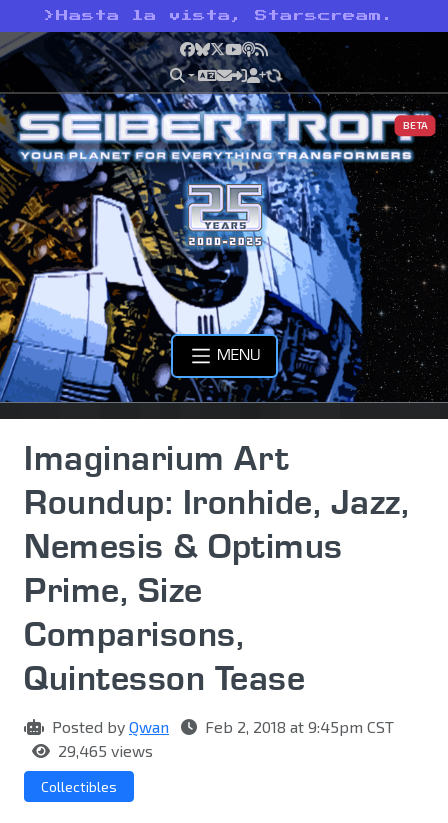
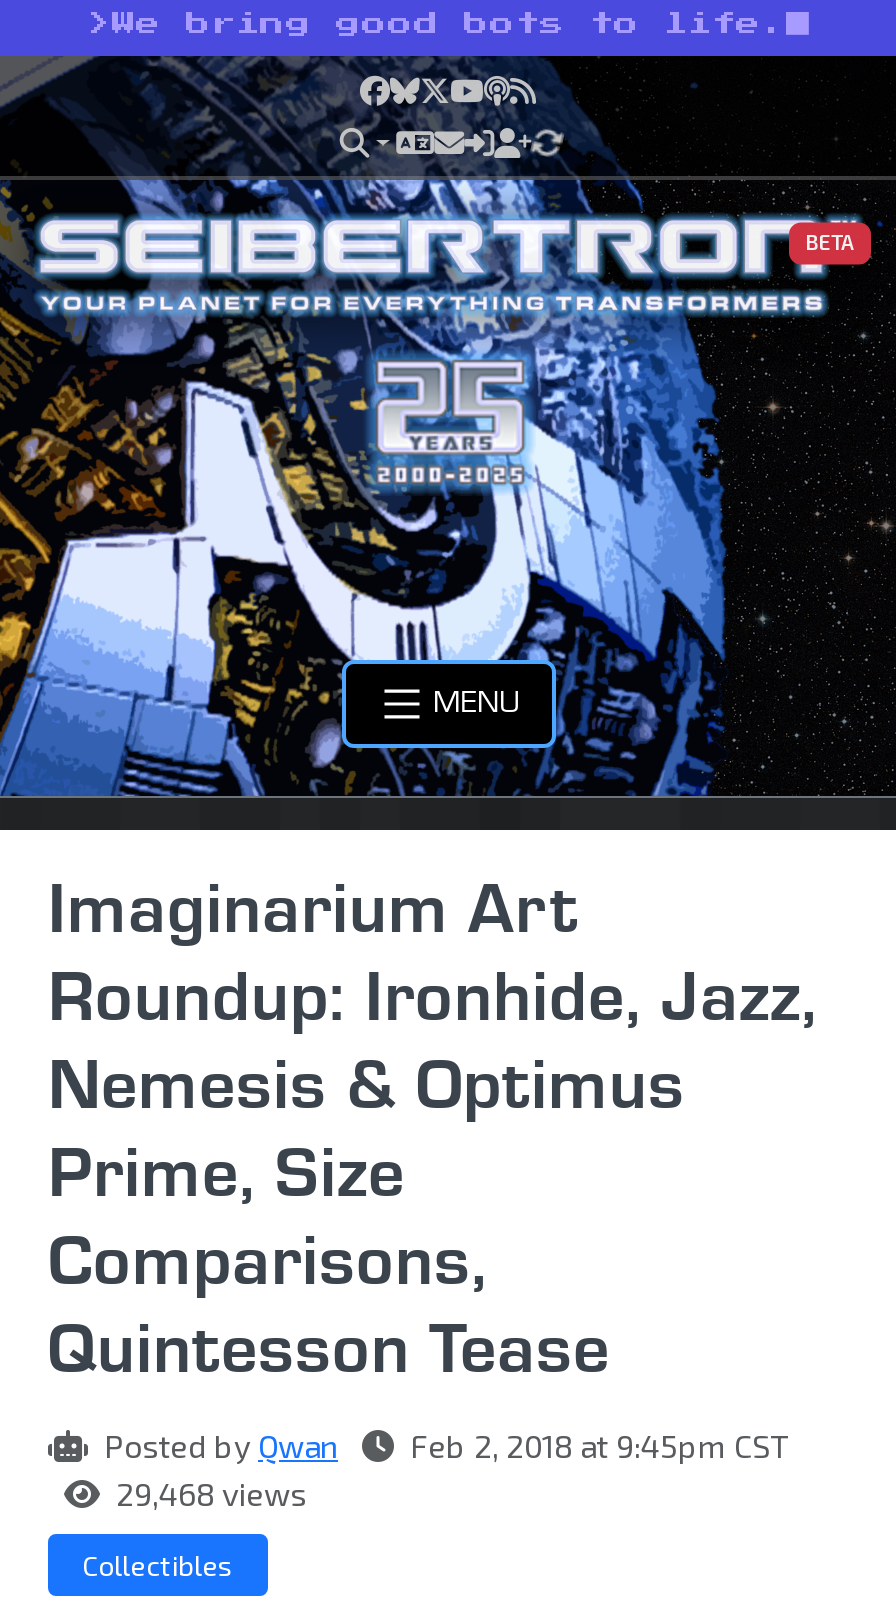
- > Hasta la vista, Starscream.
+ > We bring good bots to life.

- 29,465 views
+ 29,468 views
